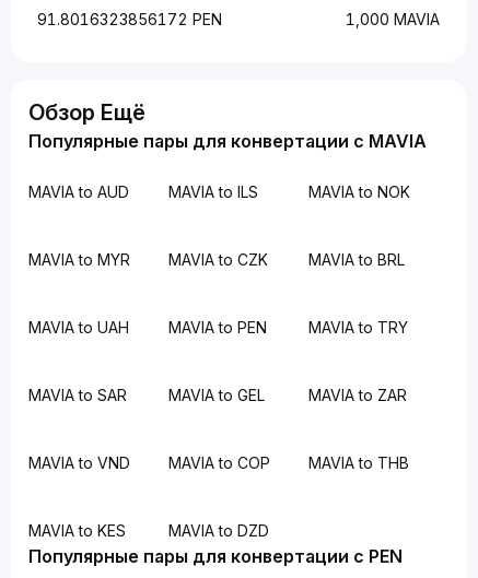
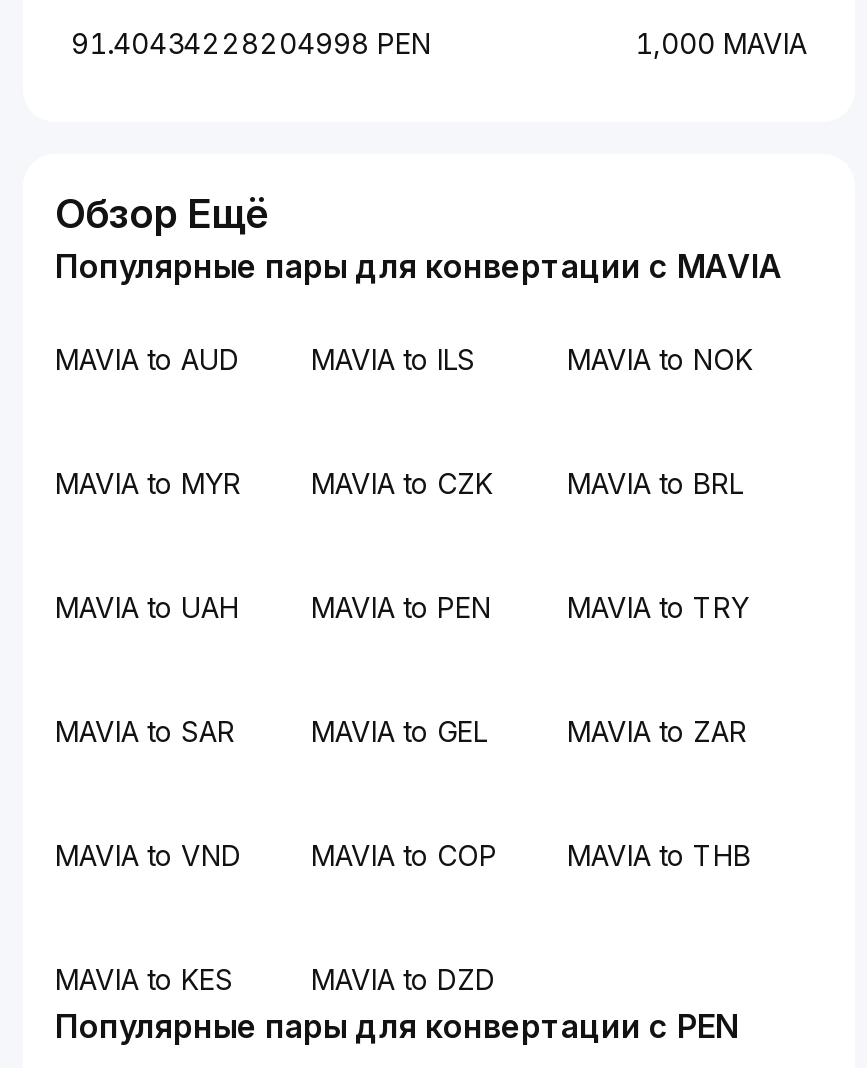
- 91.8016323856172 PEN
+ 91.40434228204998 PEN
